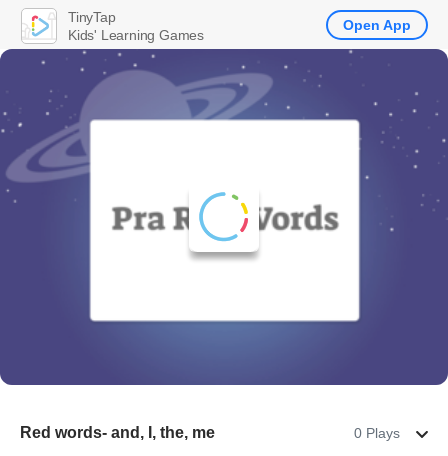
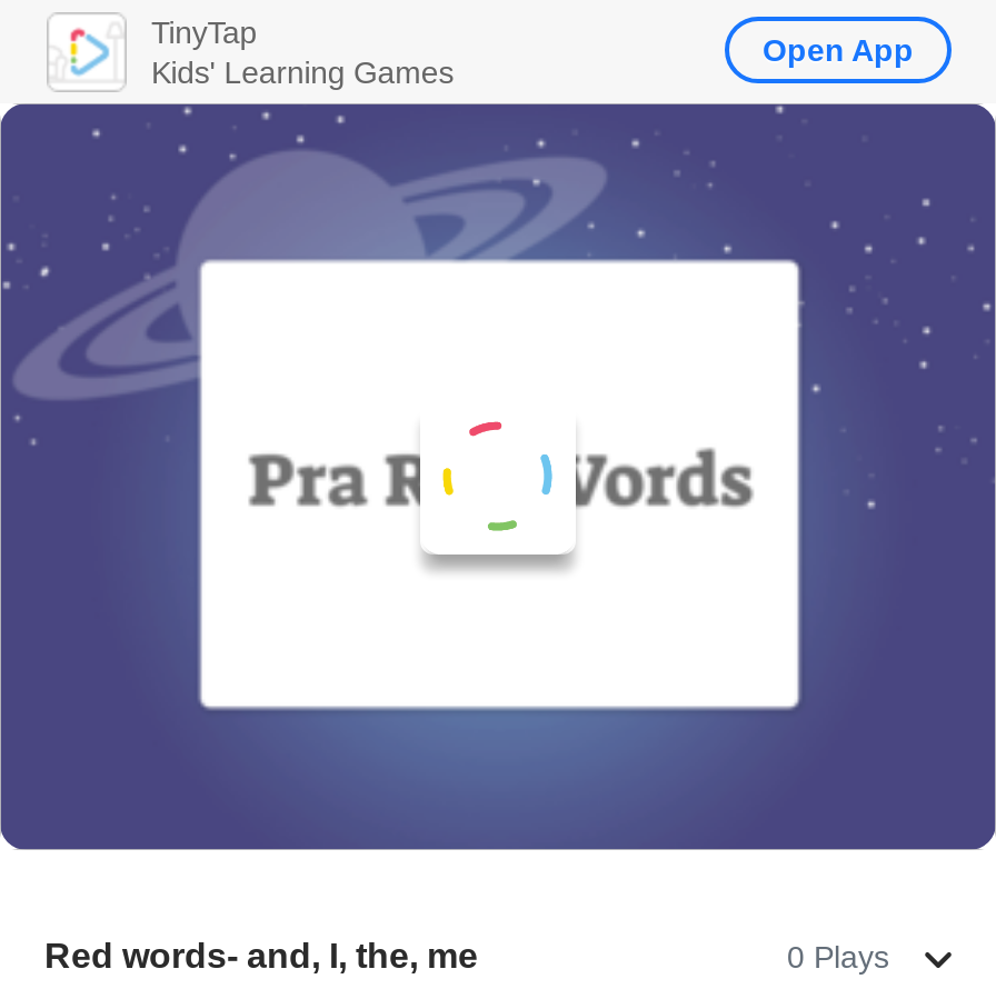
- [image]
+ [image]
